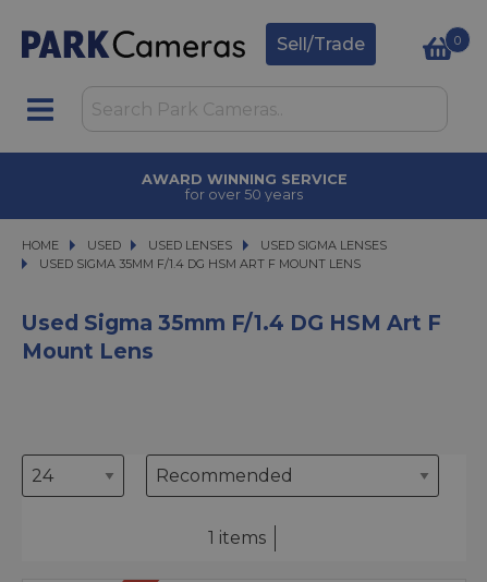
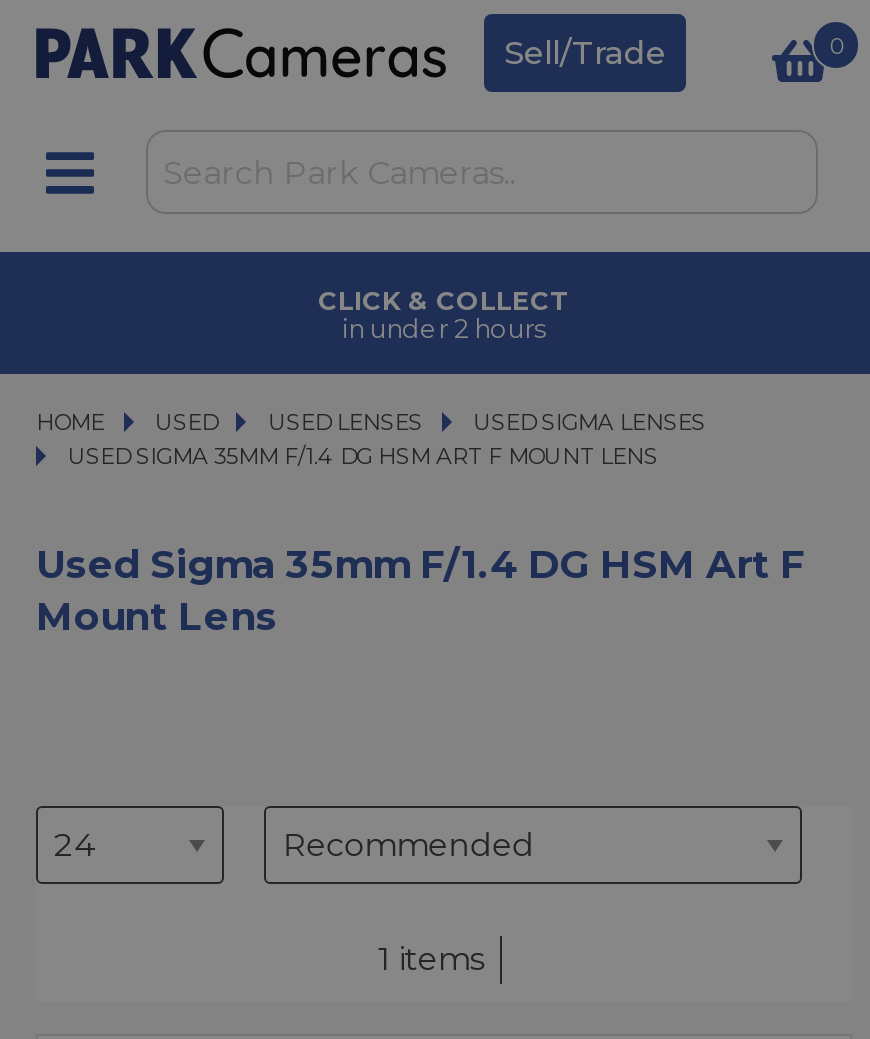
- AWARD WINNING SERVICE
- for over 50 years
+ CLICK & COLLECT
+ in under 2 hours
